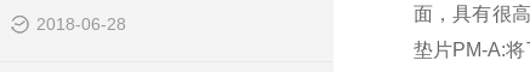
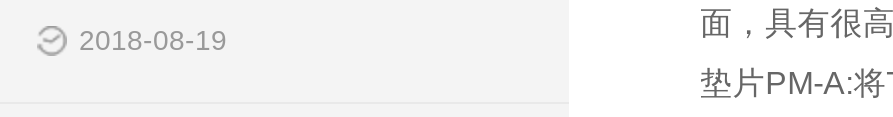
- 2018-06-28
+ 2018-08-19
